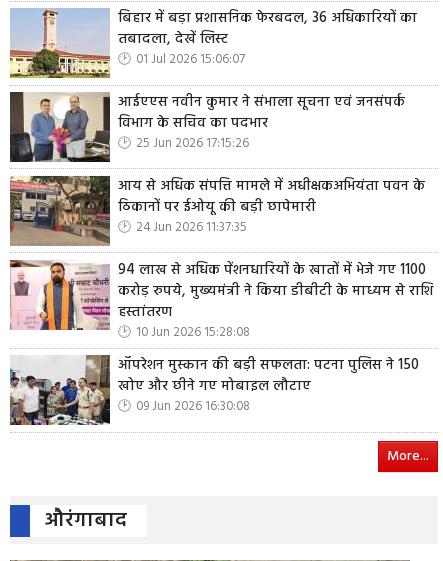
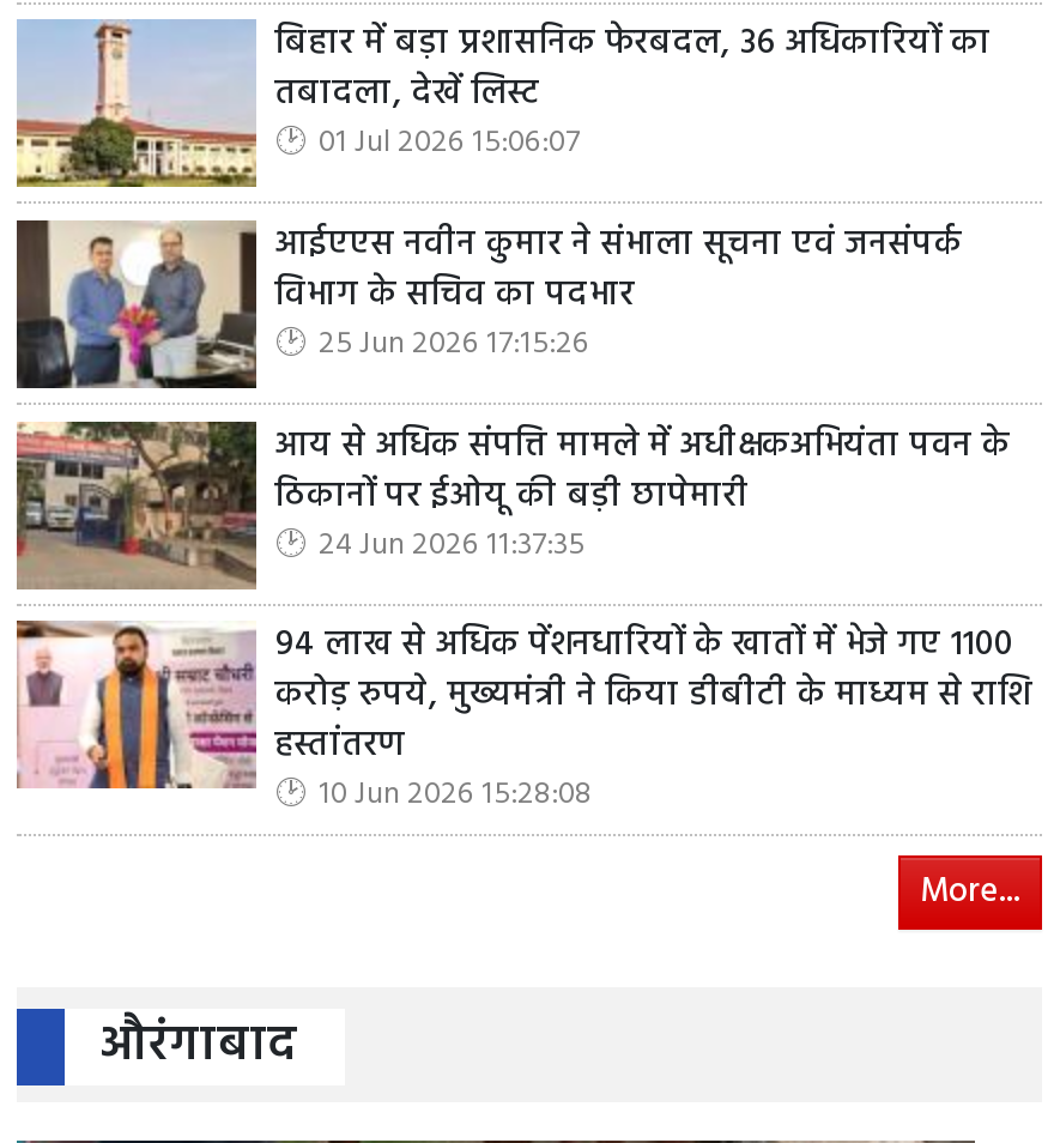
- [image]
- ऑपरेशन मुस्कान की बड़ी सफलता: पटना पुलिस ने 150
- खोए और छीने गए मोबाइल लौटाए
- 09 Jun 2026 16:30:08
